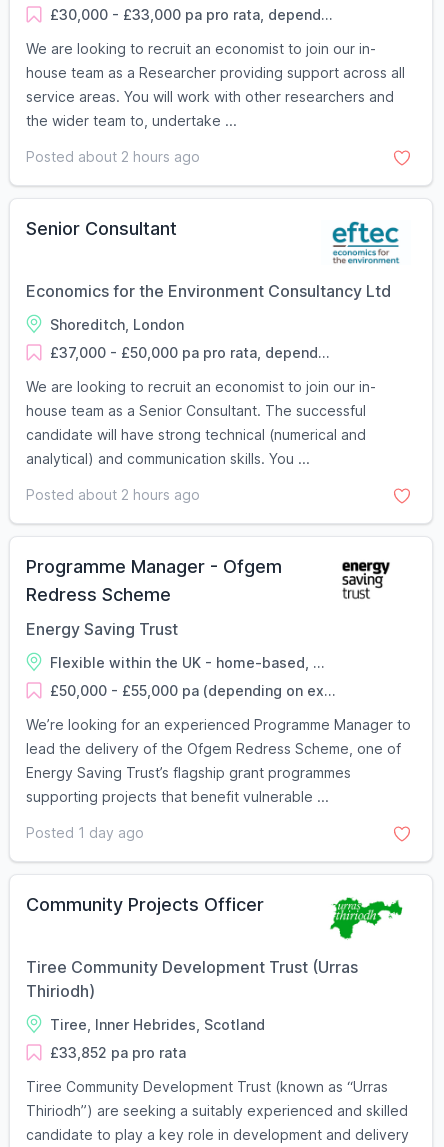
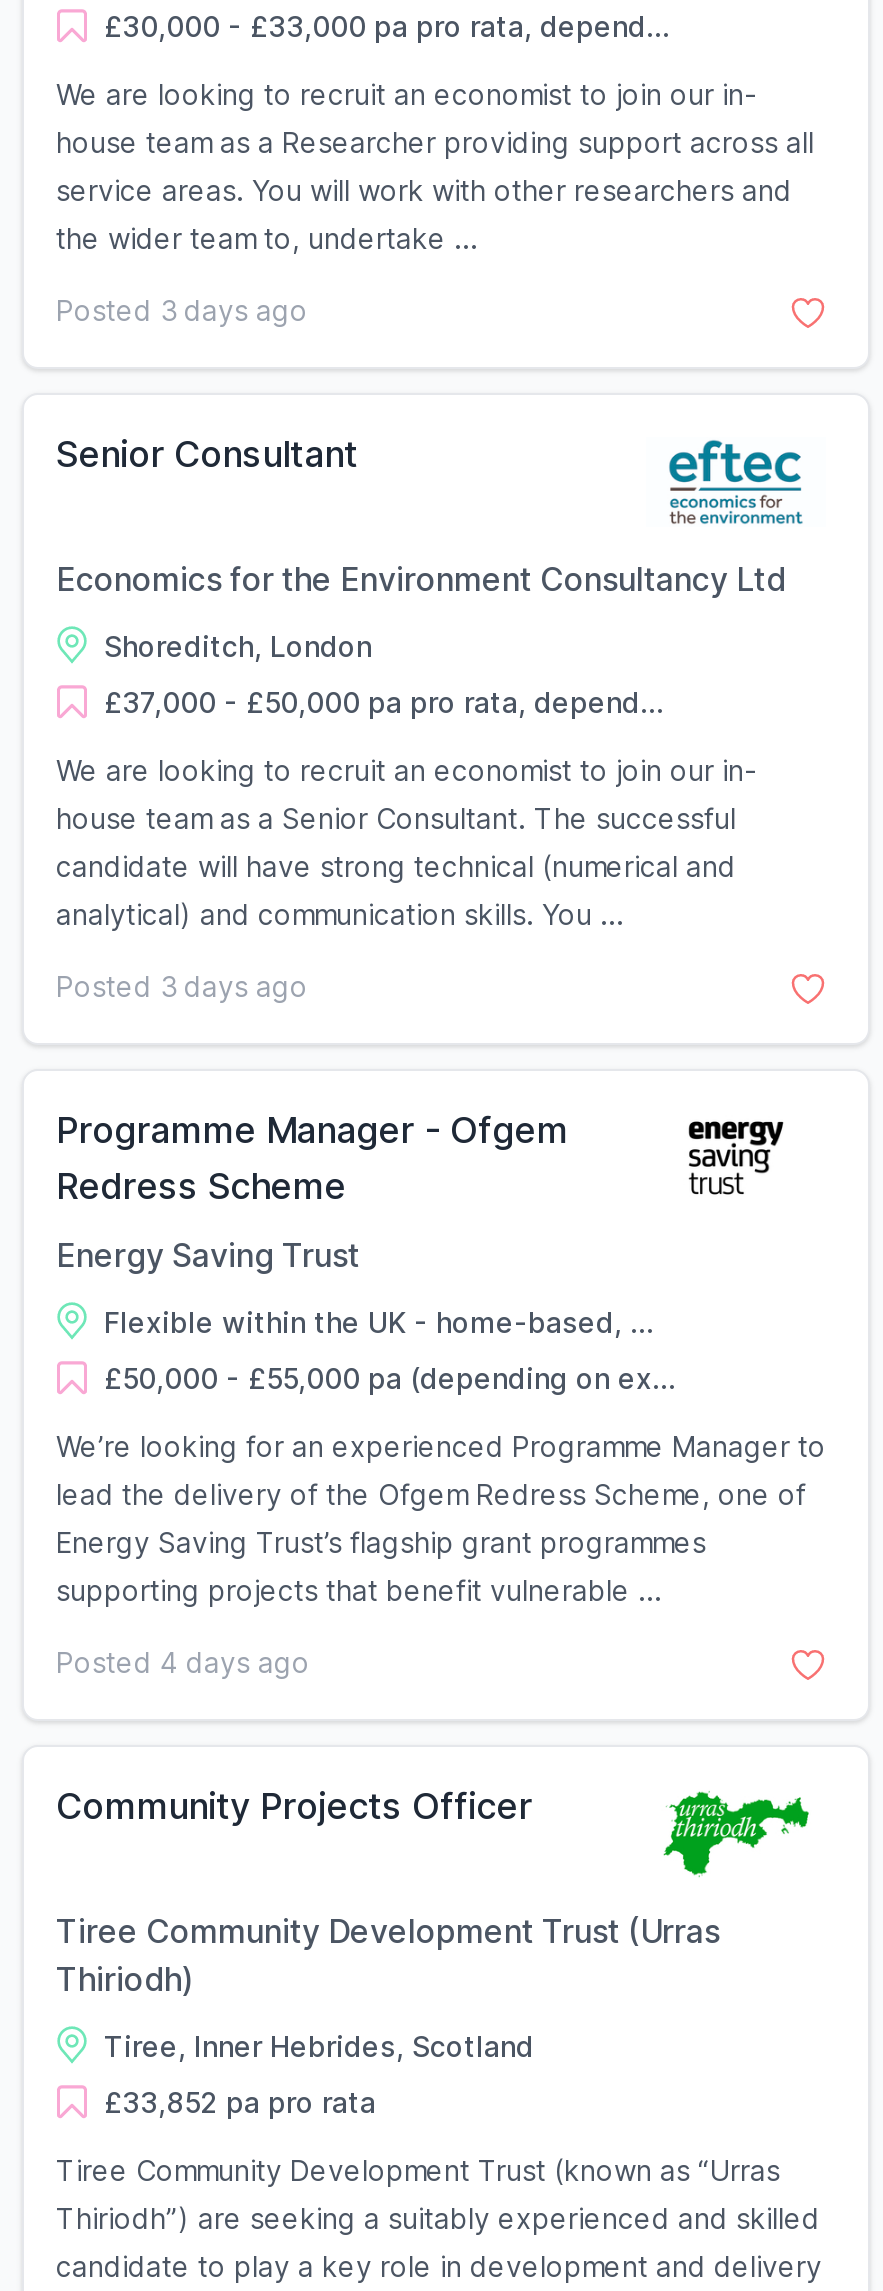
- Posted about 2 hours ago
+ Posted 3 days ago

- Posted about 2 hours ago
+ Posted 3 days ago

- Posted 1 day ago
+ Posted 4 days ago
